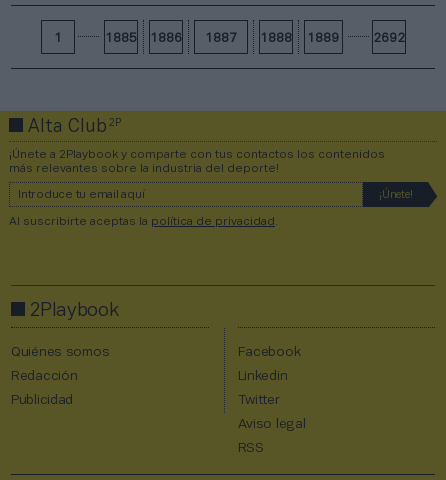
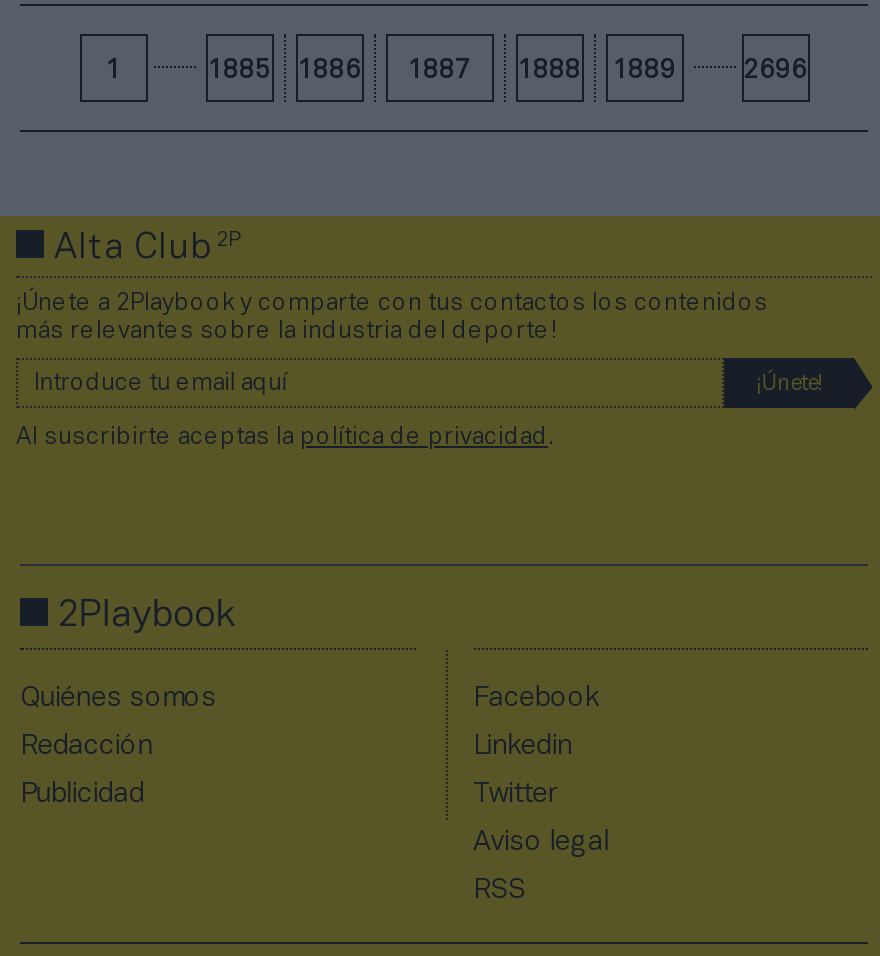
- 2692
+ 2696
